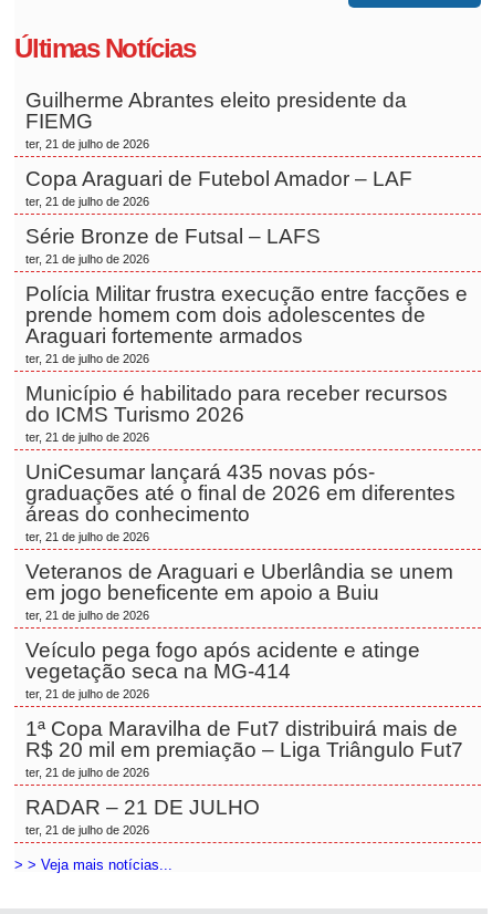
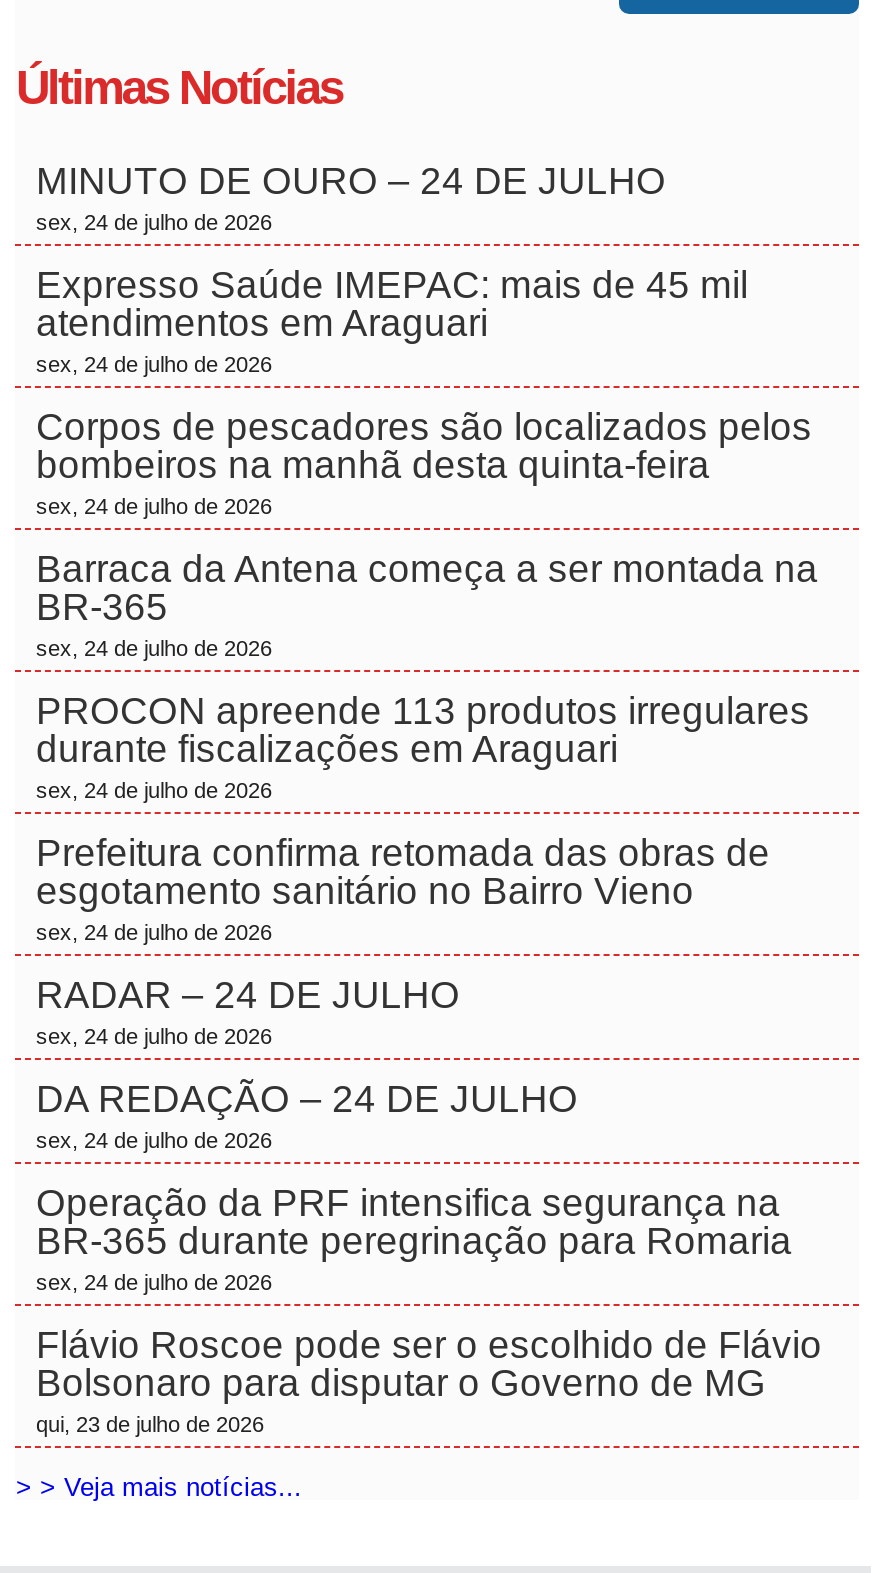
- Guilherme Abrantes eleito presidente da
- FIEMG
- ter, 21 de julho de 2026
+ MINUTO DE OURO – 24 DE JULHO
+ sex, 24 de julho de 2026

- Copa Araguari de Futebol Amador – LAF
- ter, 21 de julho de 2026
+ Expresso Saúde IMEPAC: mais de 45 mil
+ atendimentos em Araguari
+ sex, 24 de julho de 2026

- Série Bronze de Futsal – LAFS
- ter, 21 de julho de 2026
+ Corpos de pescadores são localizados pelos
+ bombeiros na manhã desta quinta-feira
+ sex, 24 de julho de 2026

- Polícia Militar frustra execução entre facções e
- prende homem com dois adolescentes de
- Araguari fortemente armados
- ter, 21 de julho de 2026
+ Barraca da Antena começa a ser montada na
+ BR-365
+ sex, 24 de julho de 2026

- Município é habilitado para receber recursos
- do ICMS Turismo 2026
- ter, 21 de julho de 2026
+ PROCON apreende 113 produtos irregulares
+ durante fiscalizações em Araguari
+ sex, 24 de julho de 2026

- UniCesumar lançará 435 novas pós-
- graduações até o final de 2026 em diferentes
- áreas do conhecimento
- ter, 21 de julho de 2026
+ Prefeitura confirma retomada das obras de
+ esgotamento sanitário no Bairro Vieno
+ sex, 24 de julho de 2026

- Veteranos de Araguari e Uberlândia se unem
- em jogo beneficente em apoio a Buiu
- ter, 21 de julho de 2026
+ RADAR – 24 DE JULHO
+ sex, 24 de julho de 2026

- Veículo pega fogo após acidente e atinge
- vegetação seca na MG-414
- ter, 21 de julho de 2026
+ DA REDAÇÃO – 24 DE JULHO
+ sex, 24 de julho de 2026

- 1ª Copa Maravilha de Fut7 distribuirá mais de
- R$ 20 mil em premiação – Liga Triângulo Fut7
- ter, 21 de julho de 2026
+ Operação da PRF intensifica segurança na
+ BR-365 durante peregrinação para Romaria
+ sex, 24 de julho de 2026

- RADAR – 21 DE JULHO
- ter, 21 de julho de 2026
+ Flávio Roscoe pode ser o escolhido de Flávio
+ Bolsonaro para disputar o Governo de MG
+ qui, 23 de julho de 2026
